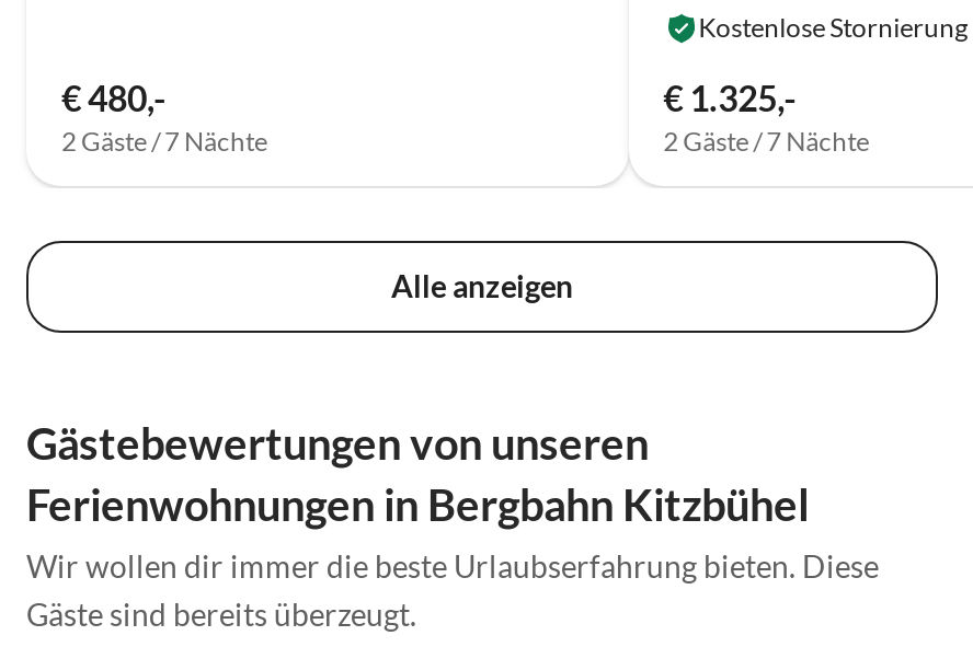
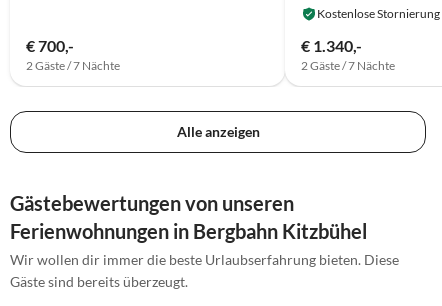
- € 480,-
+ € 700,-

- € 1.325,-
+ € 1.340,-
